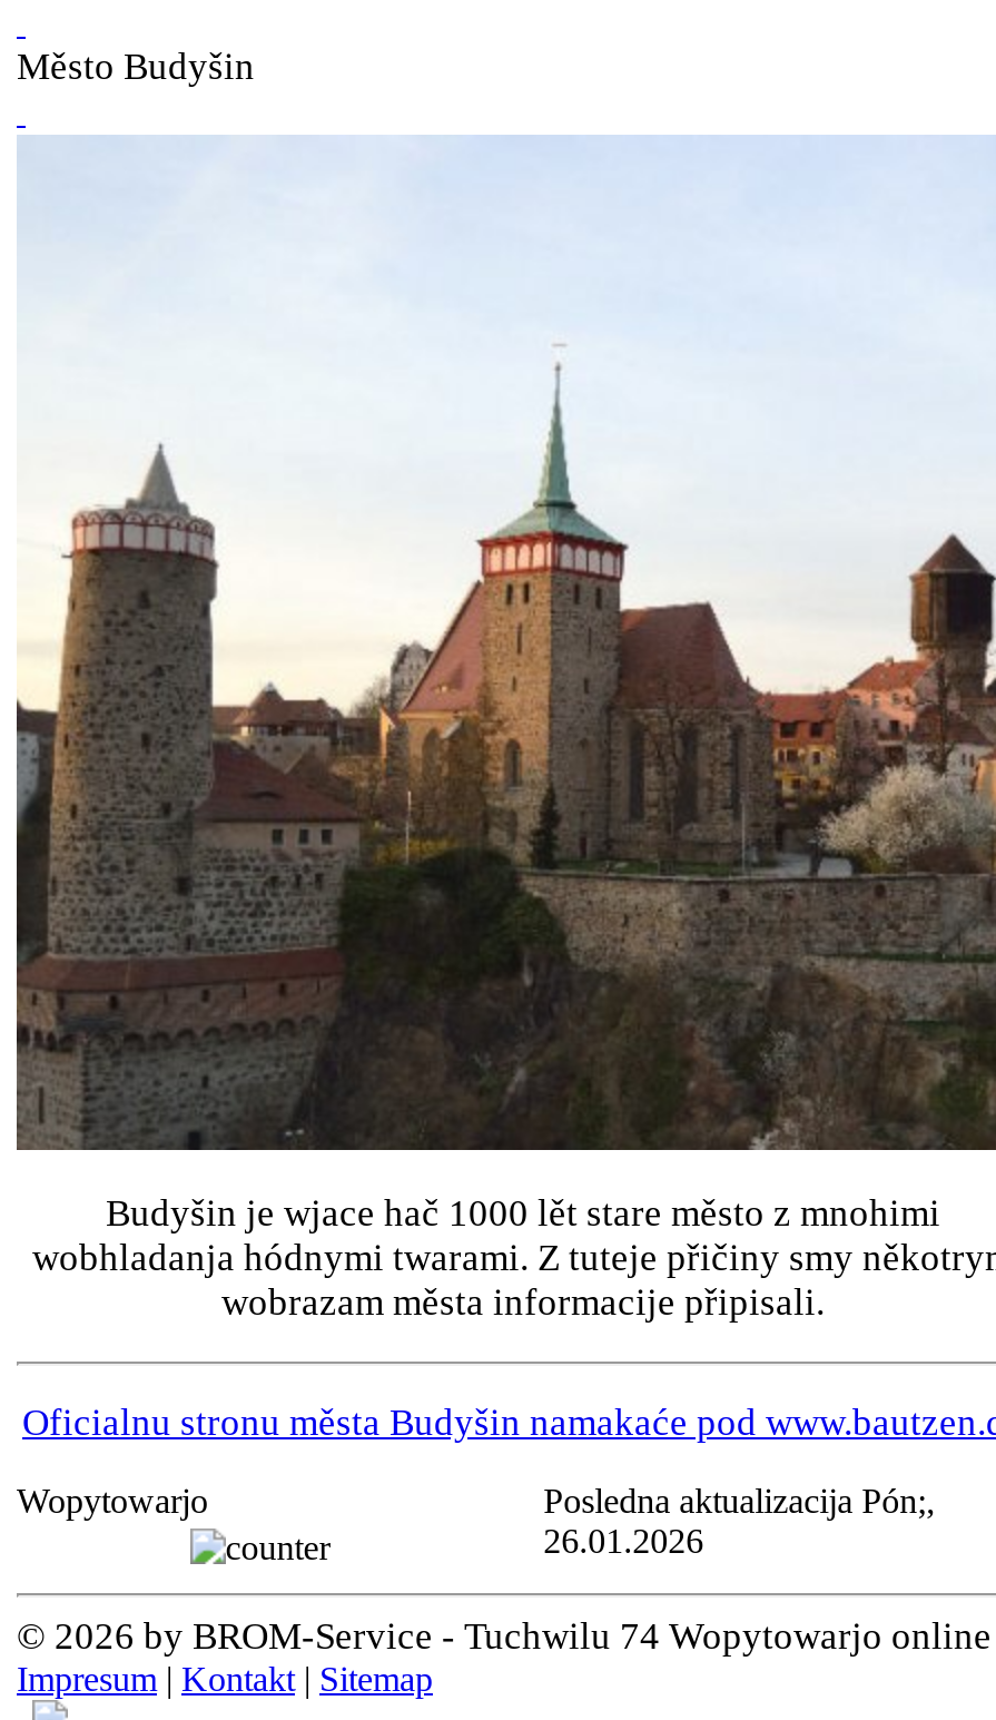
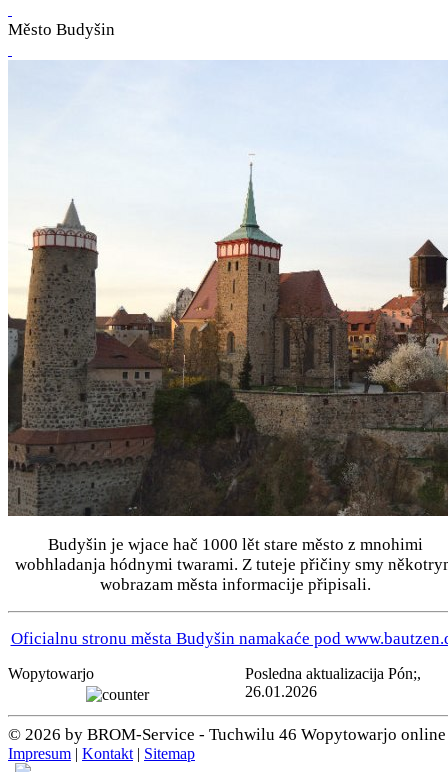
- © 2026 by BROM-Service - Tuchwilu 74 Wopytowarjo online
+ © 2026 by BROM-Service - Tuchwilu 46 Wopytowarjo online
